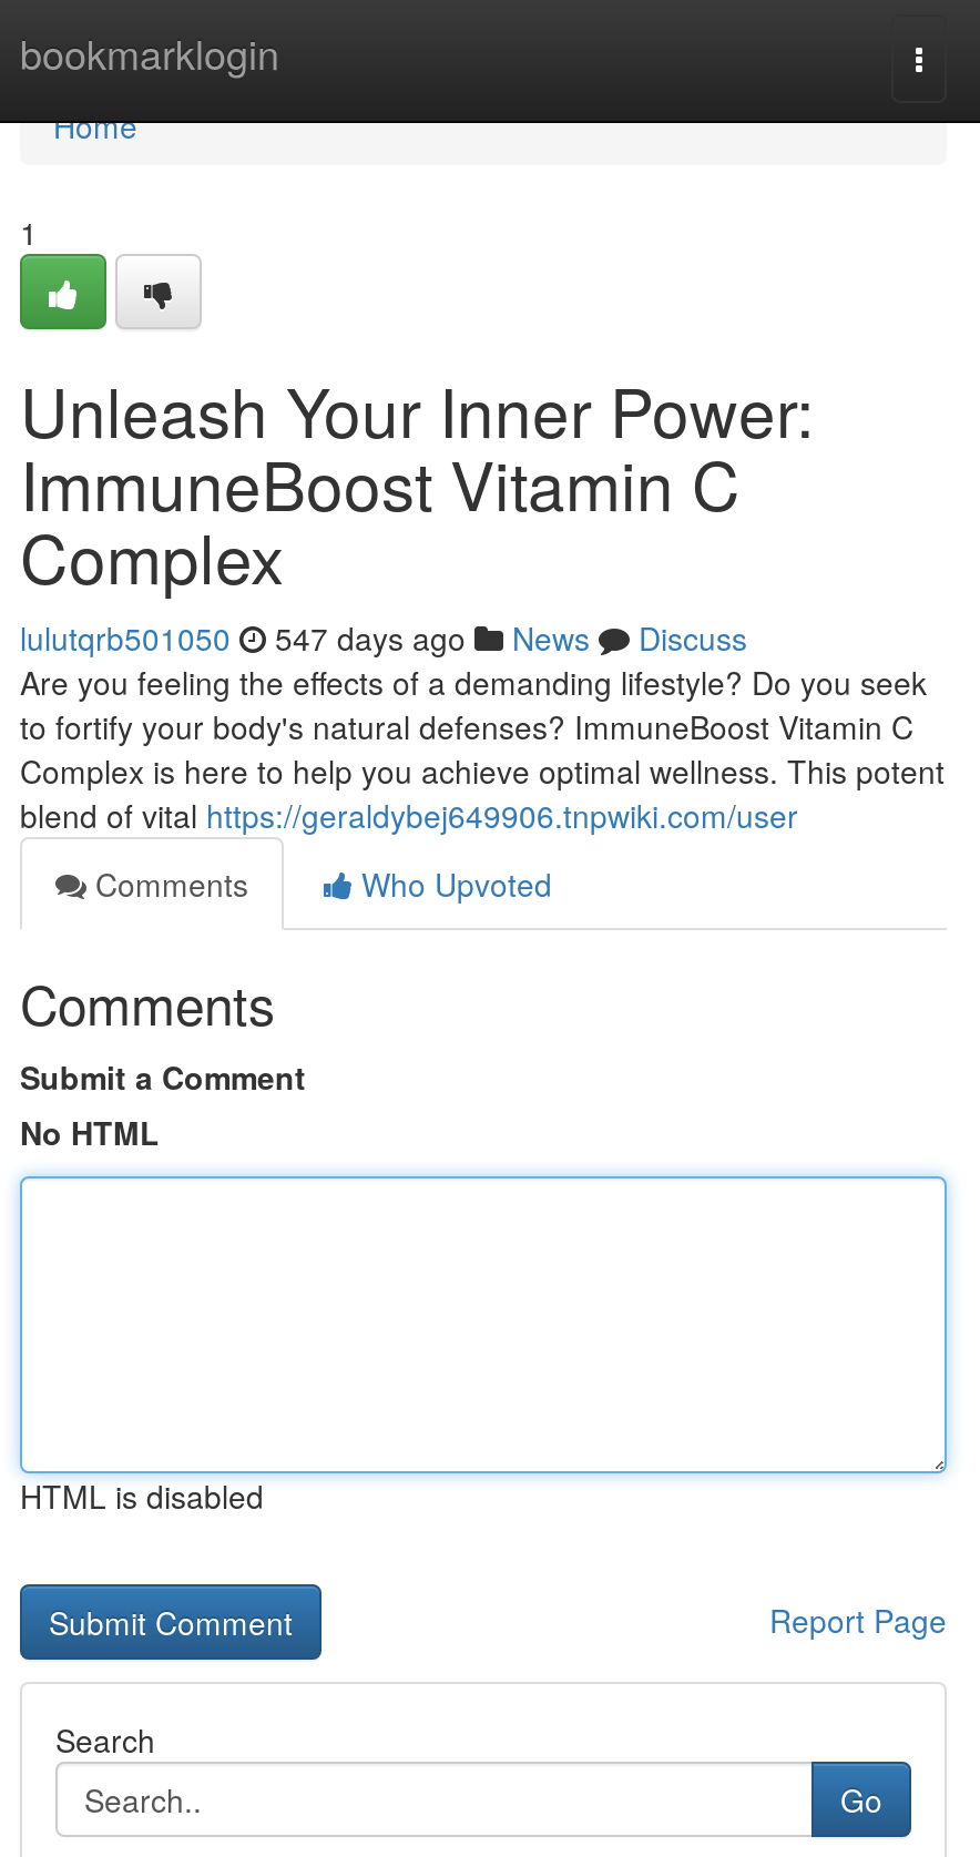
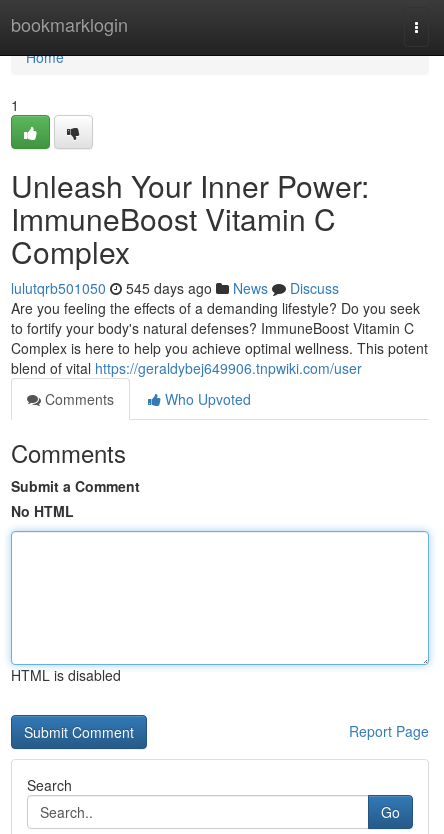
- lulutqrb501050 547 days ago News Discuss
+ lulutqrb501050 545 days ago News Discuss
